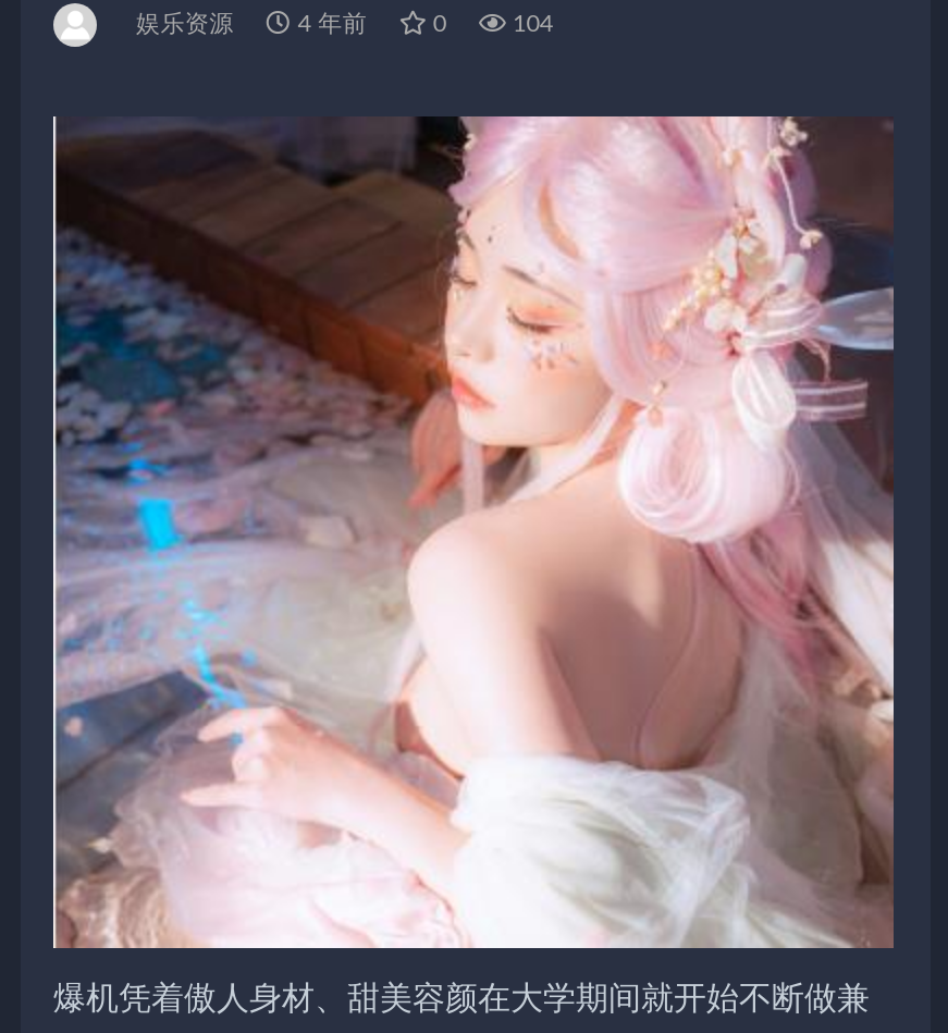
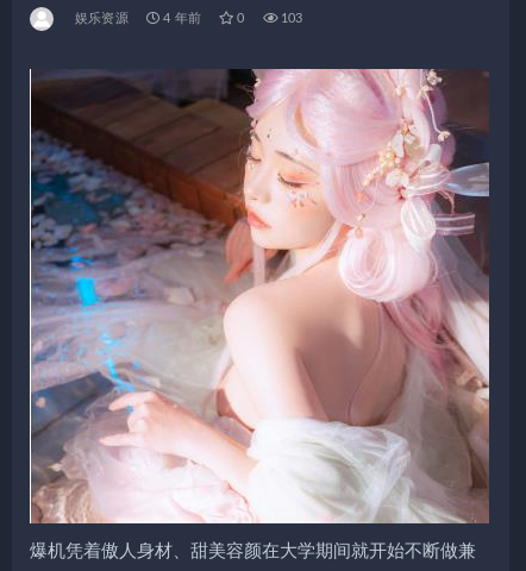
- 104
+ 103
